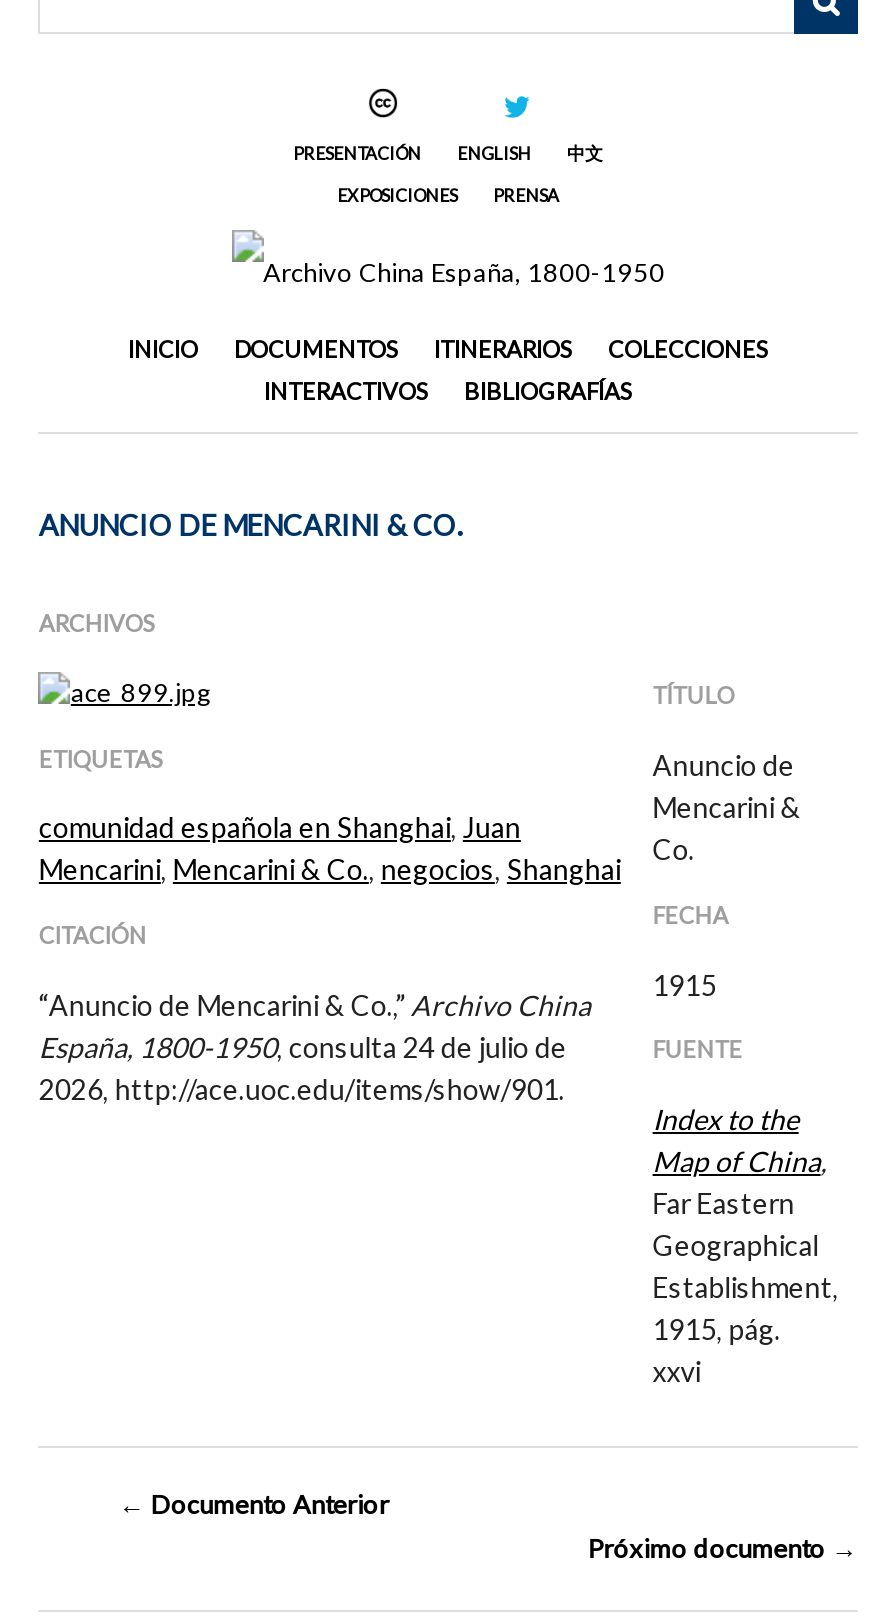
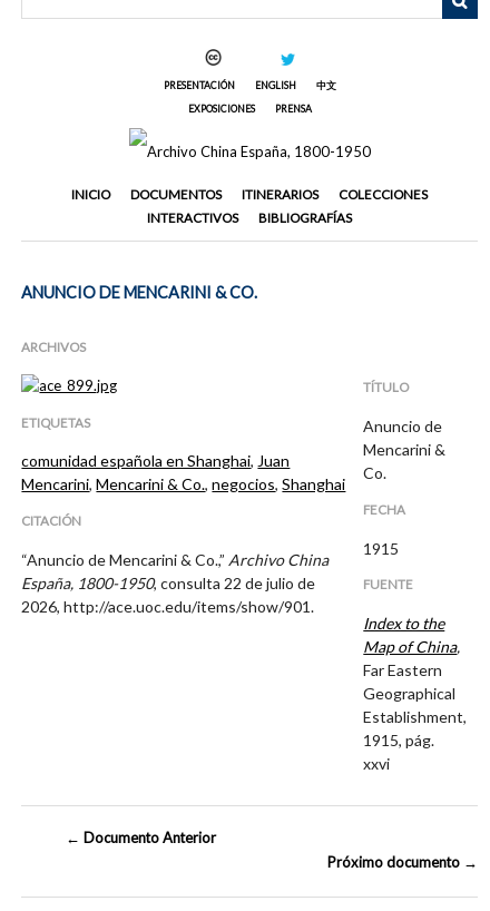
- España, 1800-1950, consulta 24 de julio de
+ España, 1800-1950, consulta 22 de julio de
